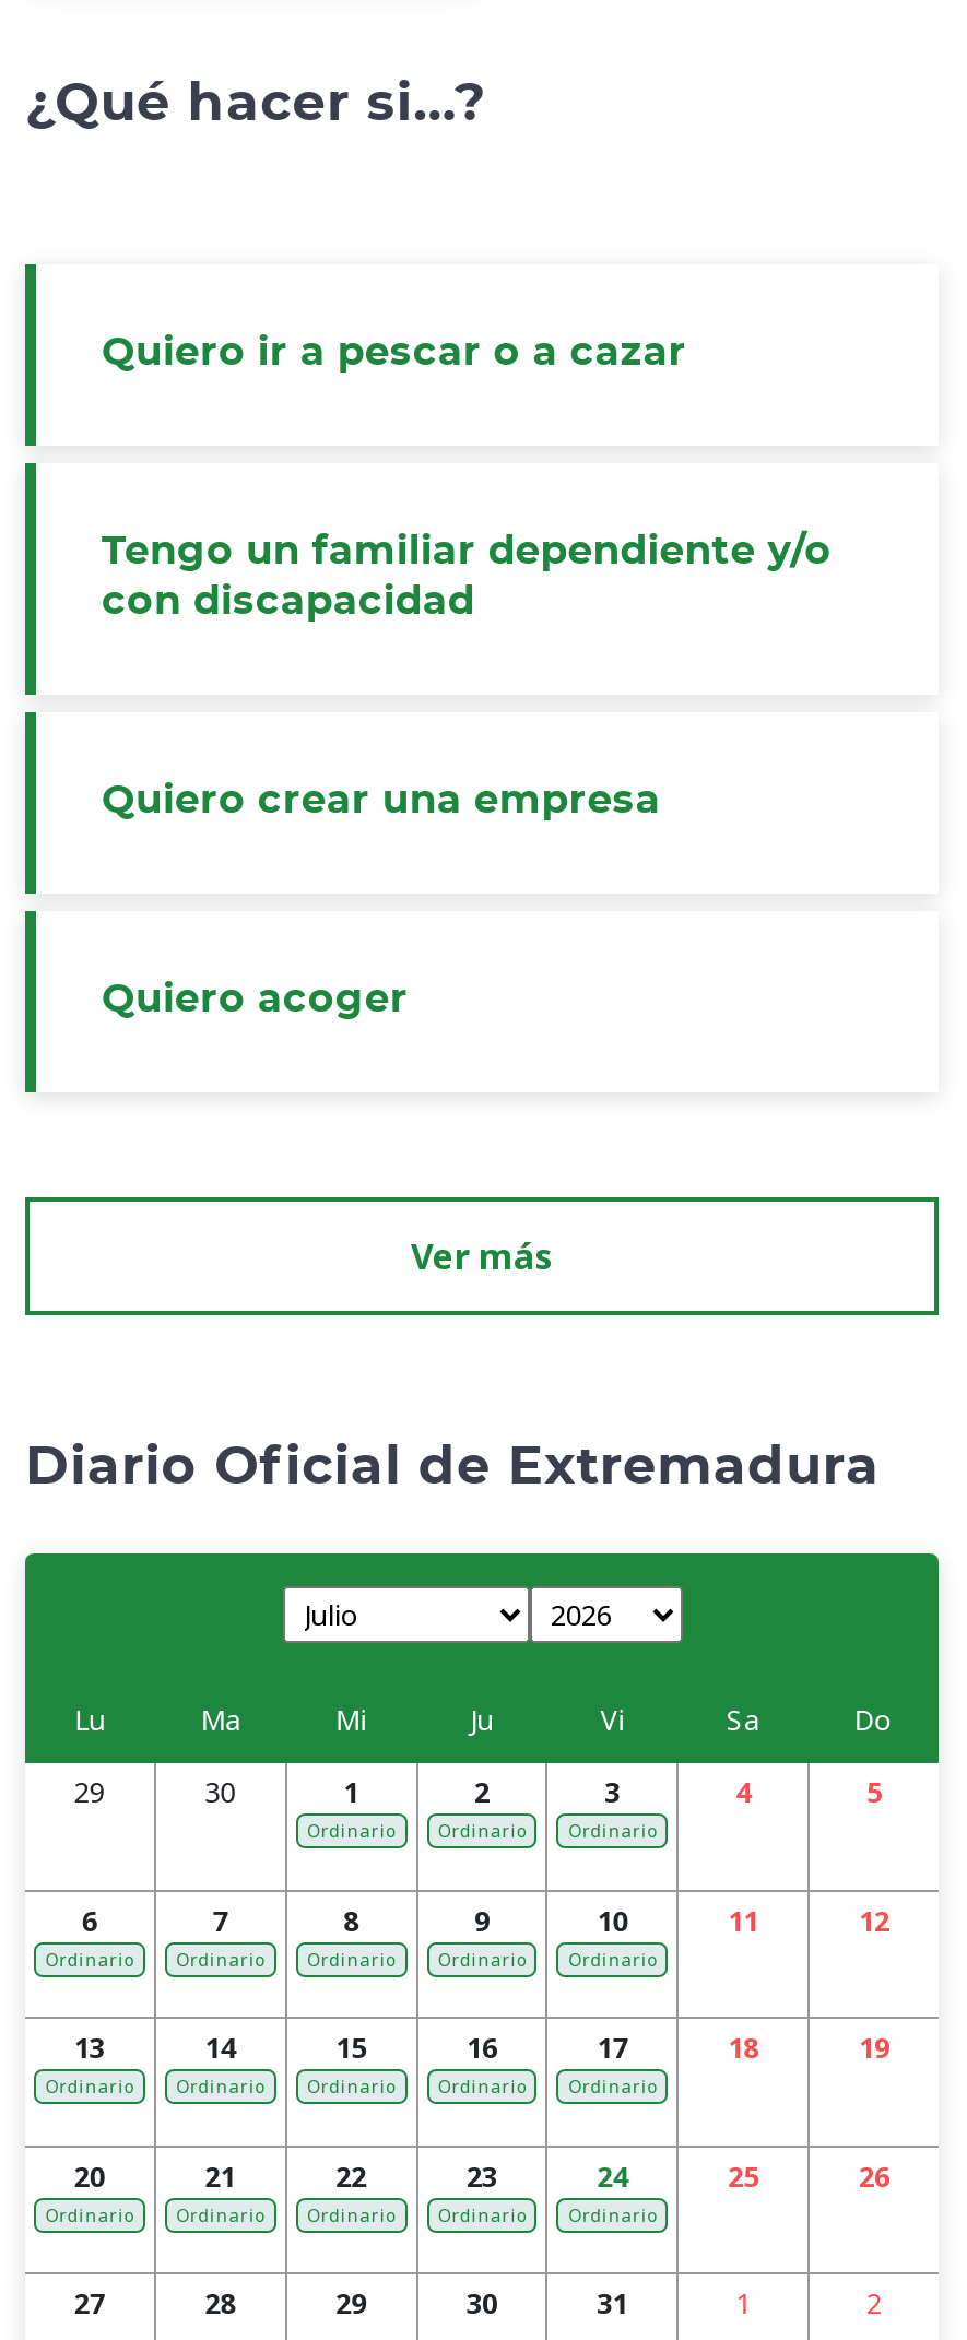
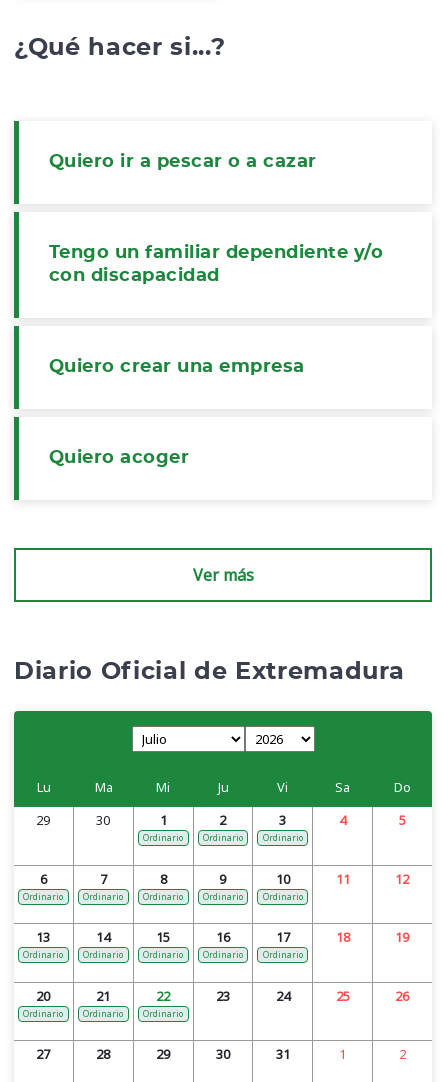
- Ordinario

- Ordinario
